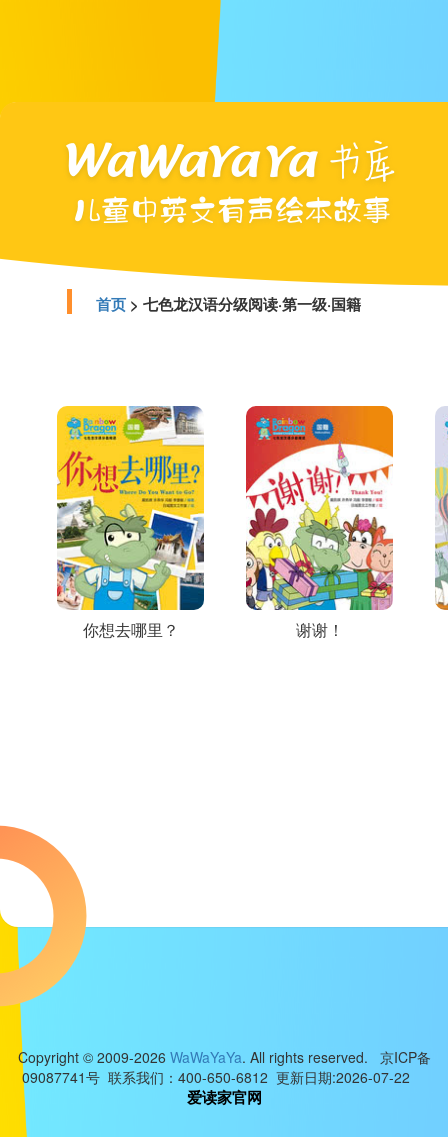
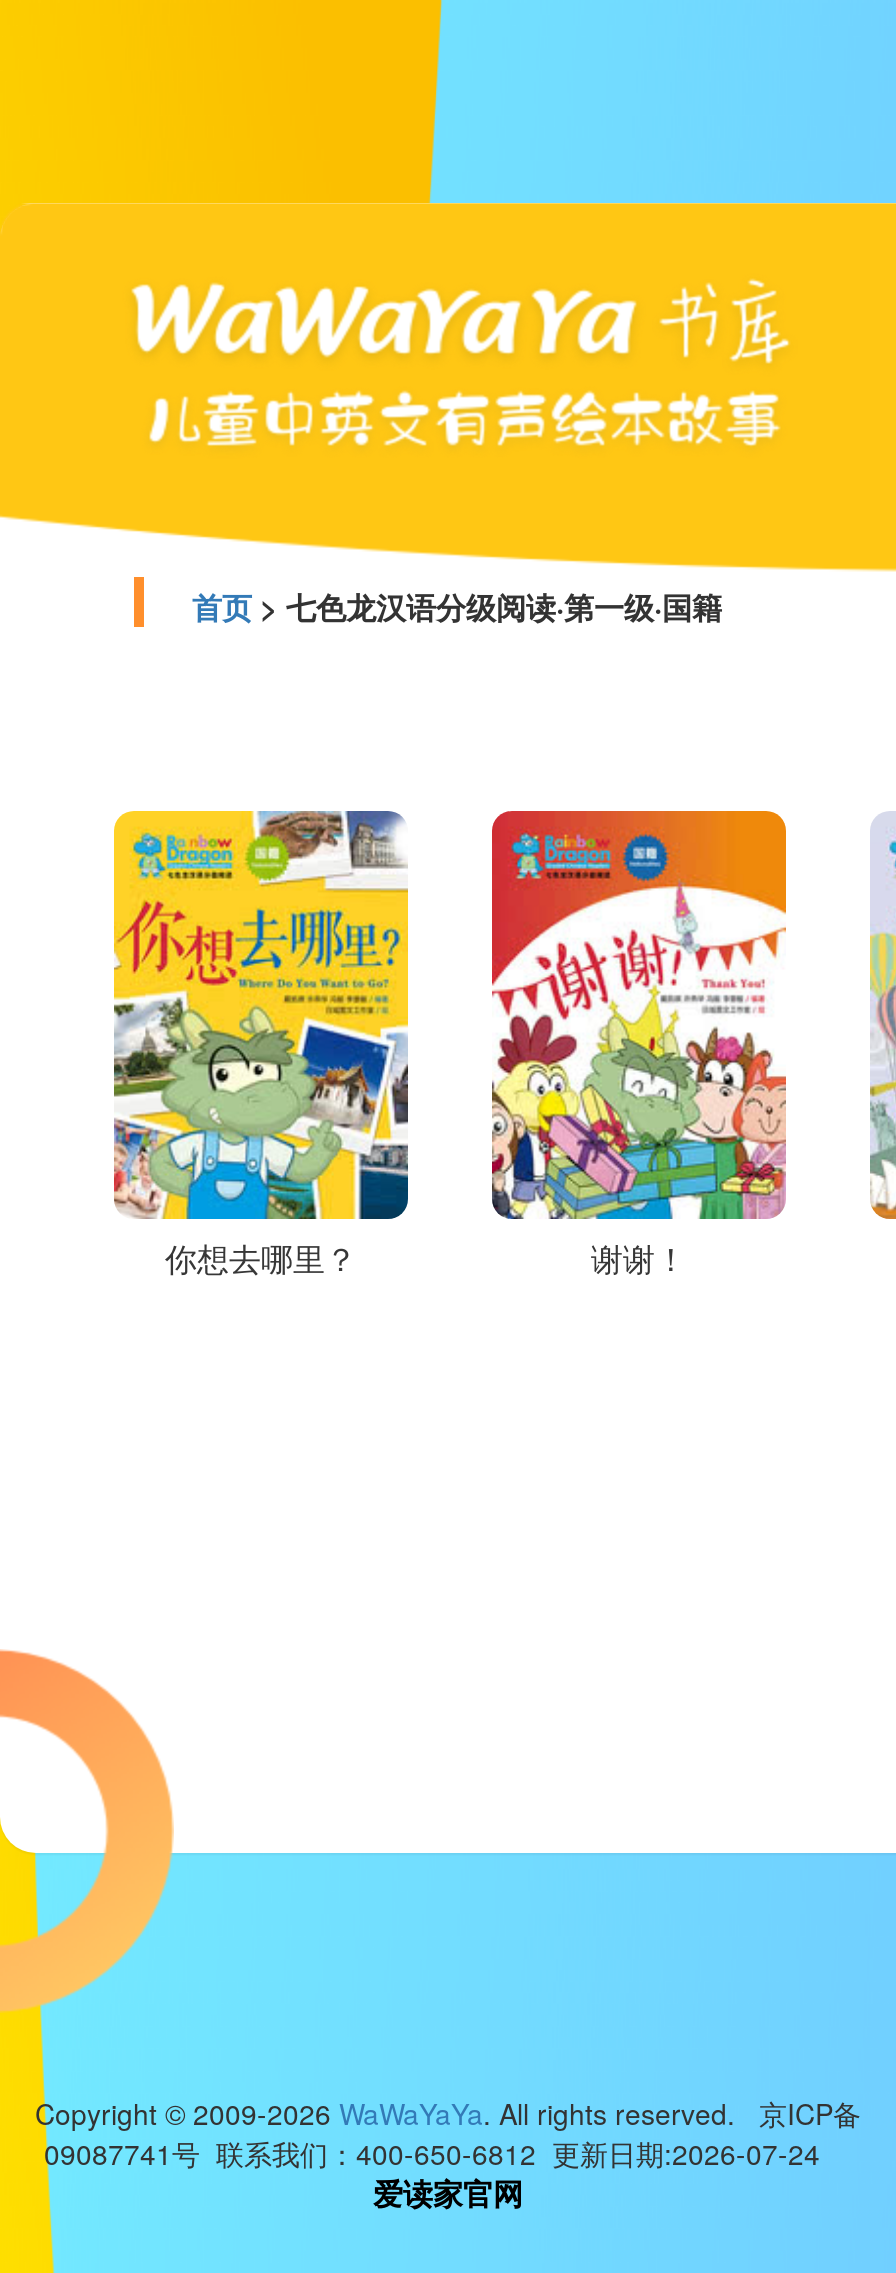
- 09087741号 联系我们：400-650-6812 更新日期:2026-07-22
+ 09087741号 联系我们：400-650-6812 更新日期:2026-07-24
